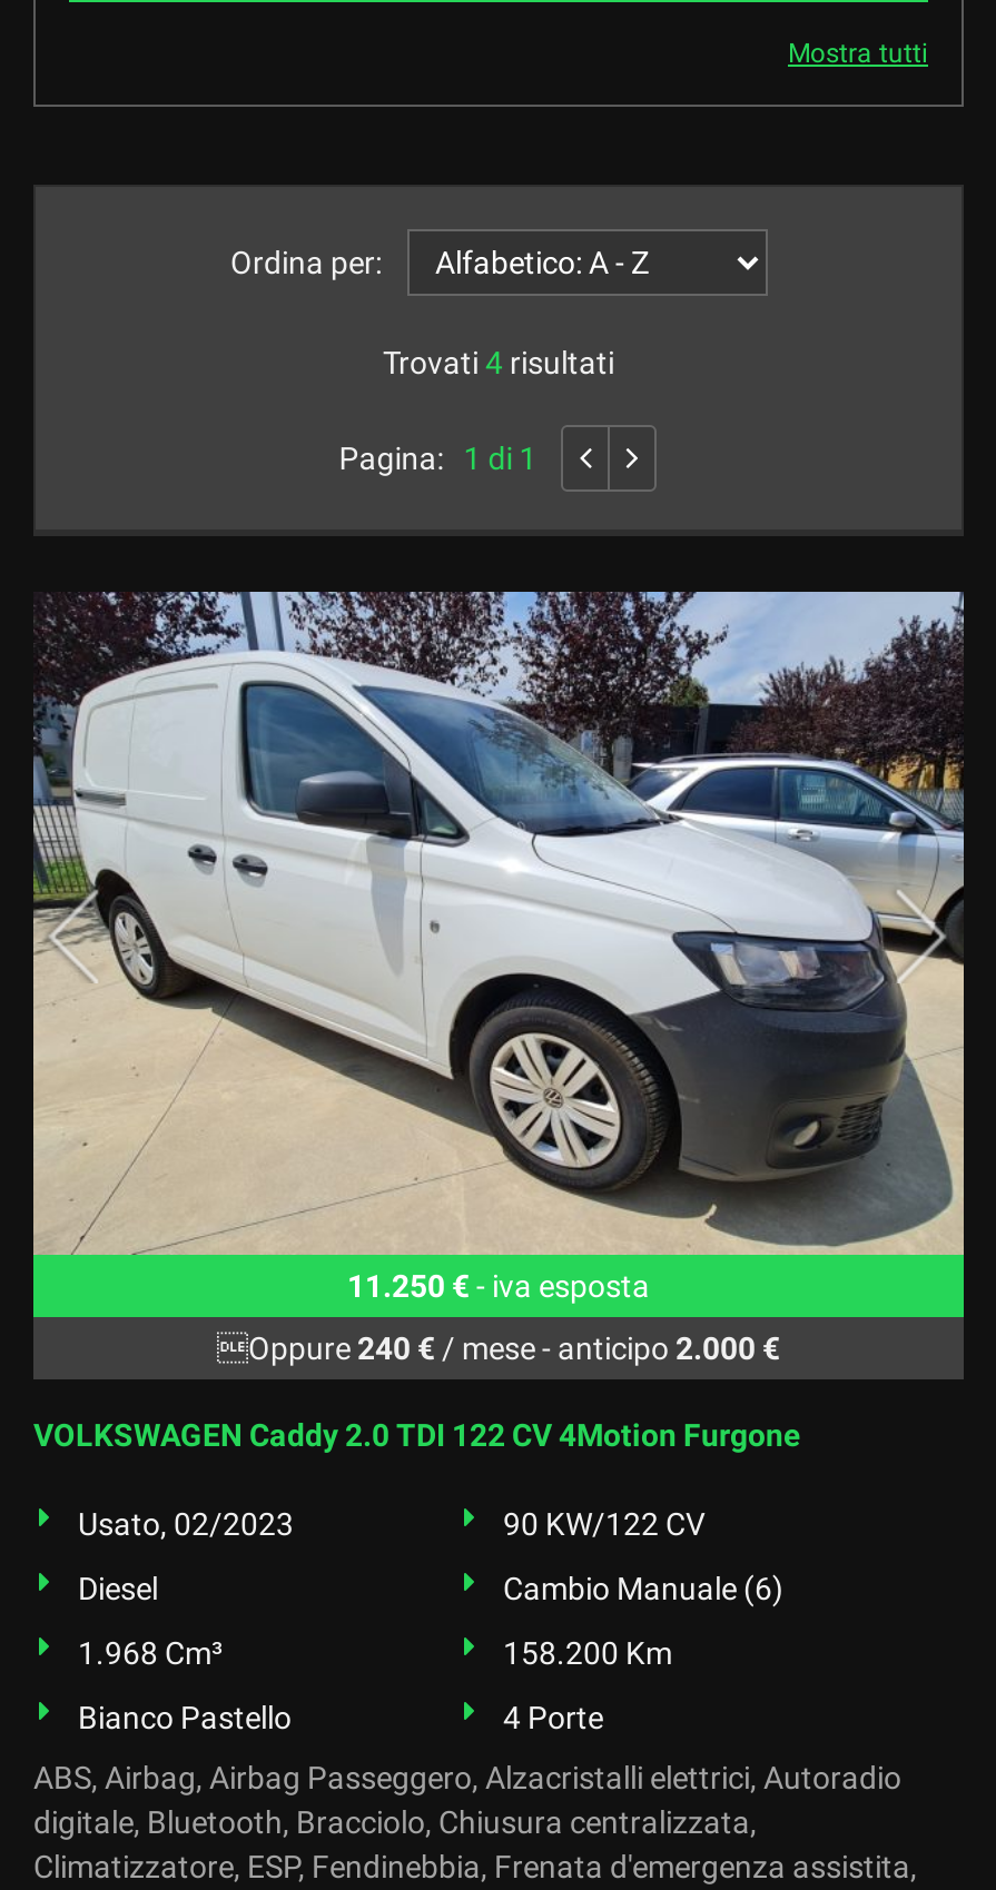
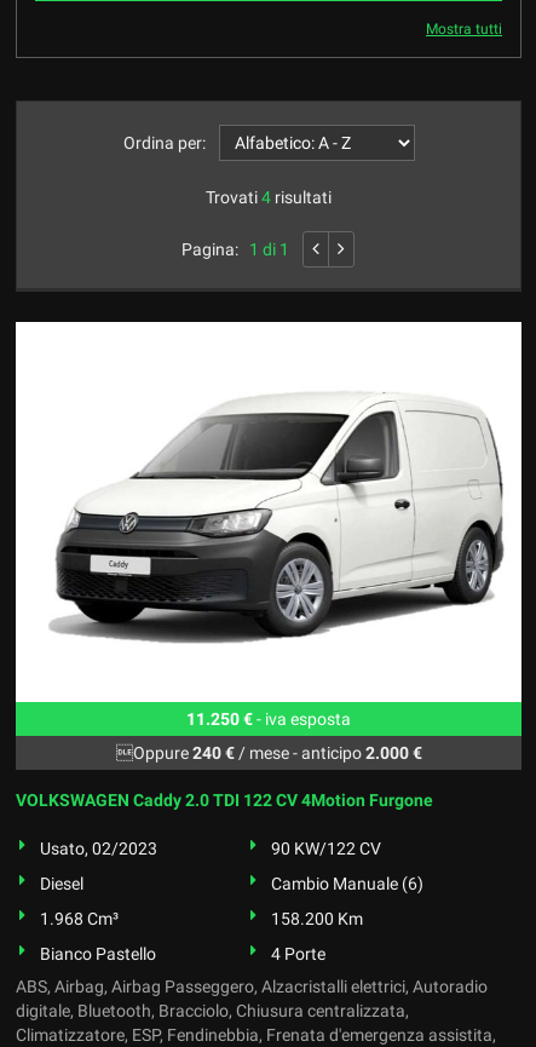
- [image]
+ [image]
